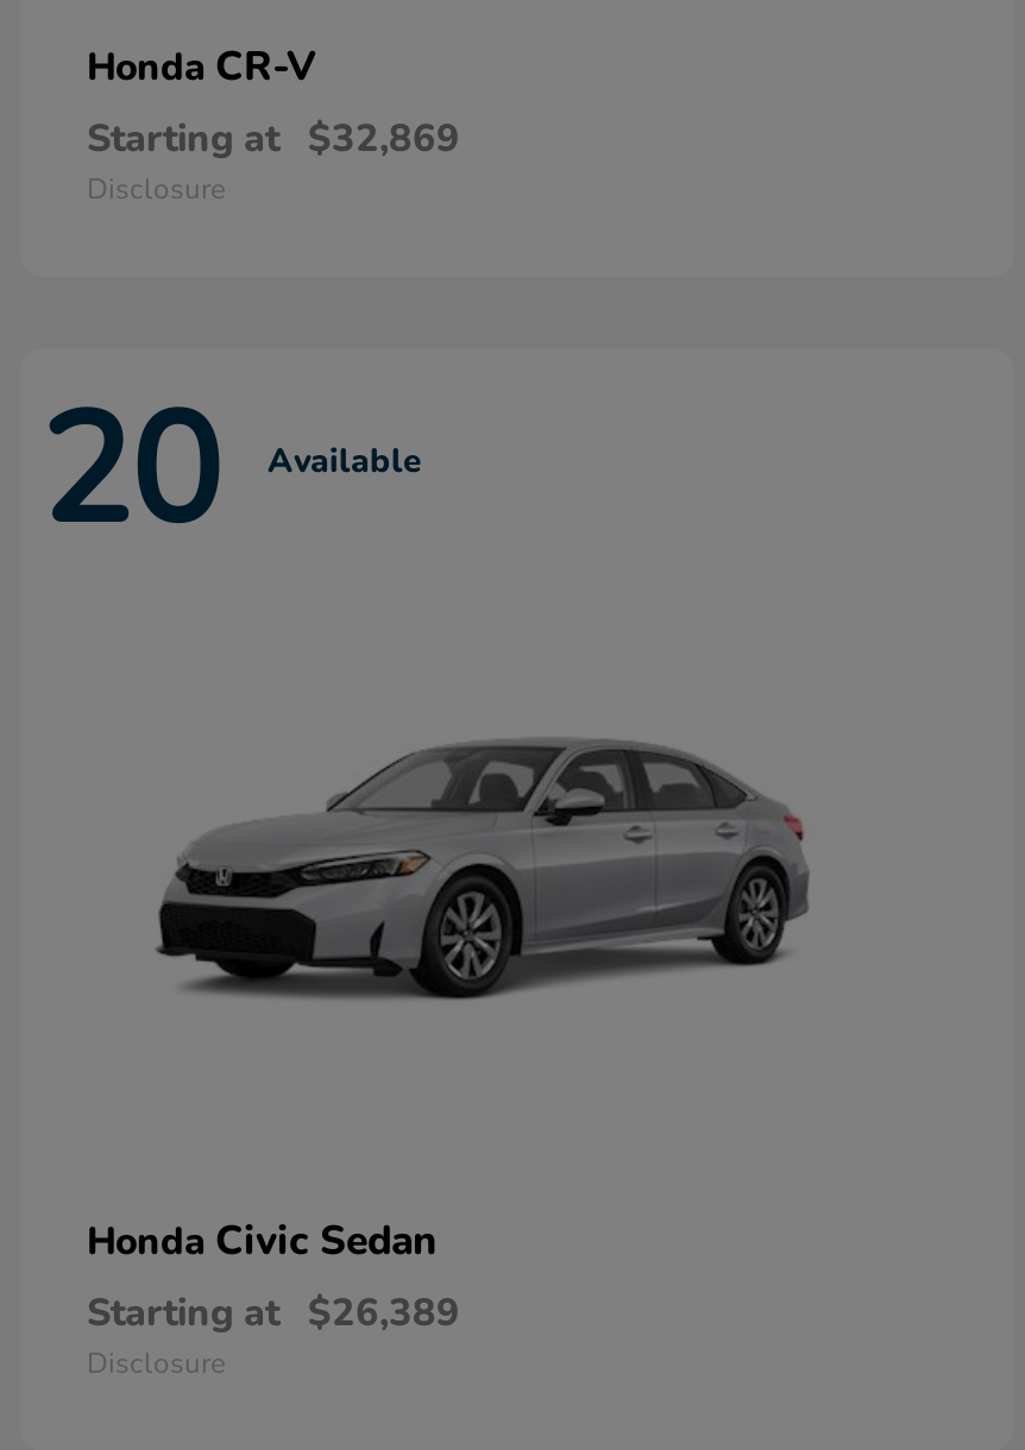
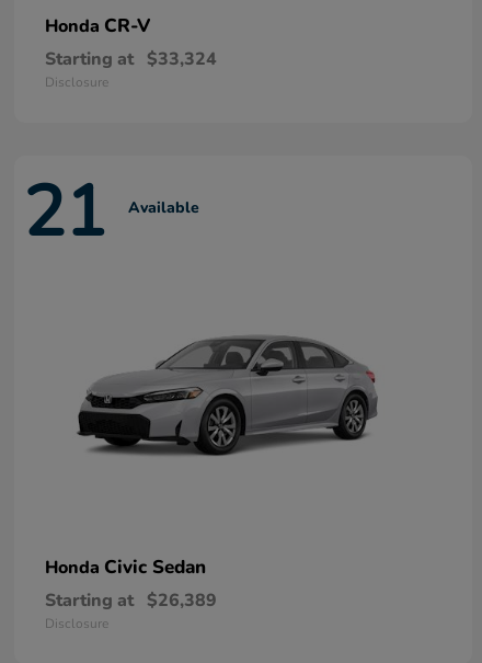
- Starting at $32,869
+ Starting at $33,324

- 20 Available
+ 21 Available
